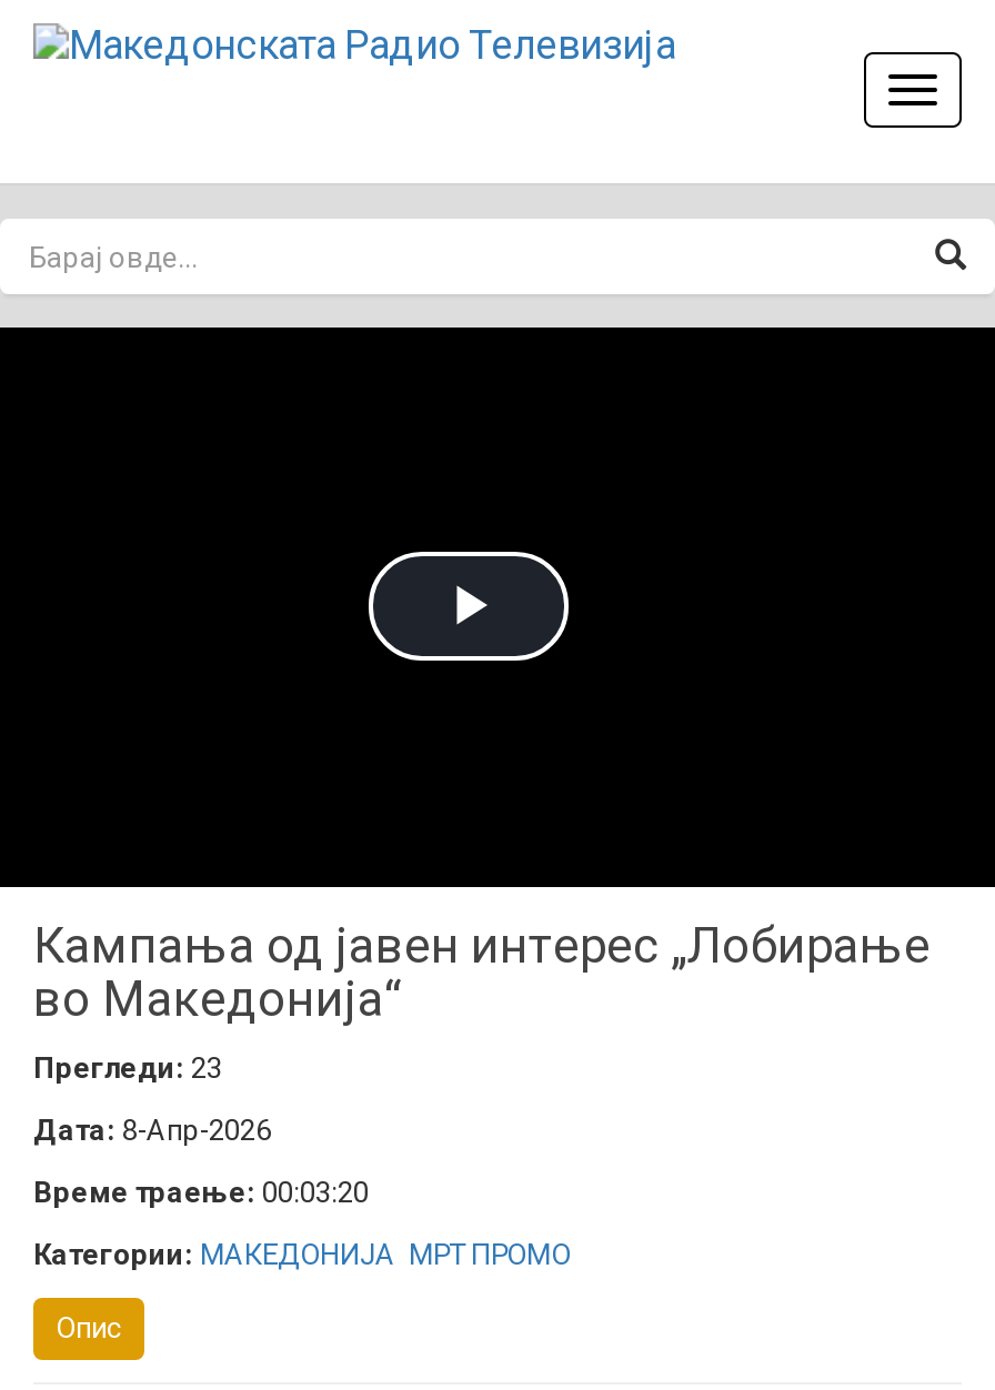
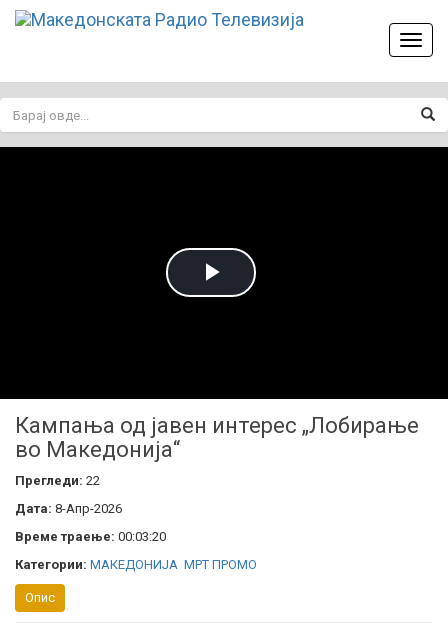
- Прегледи: 23
+ Прегледи: 22
